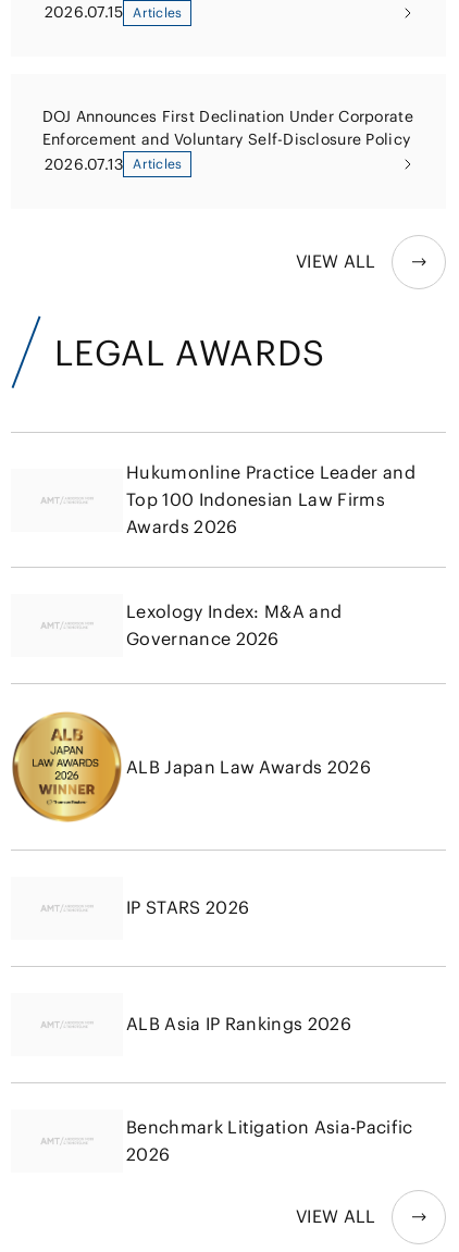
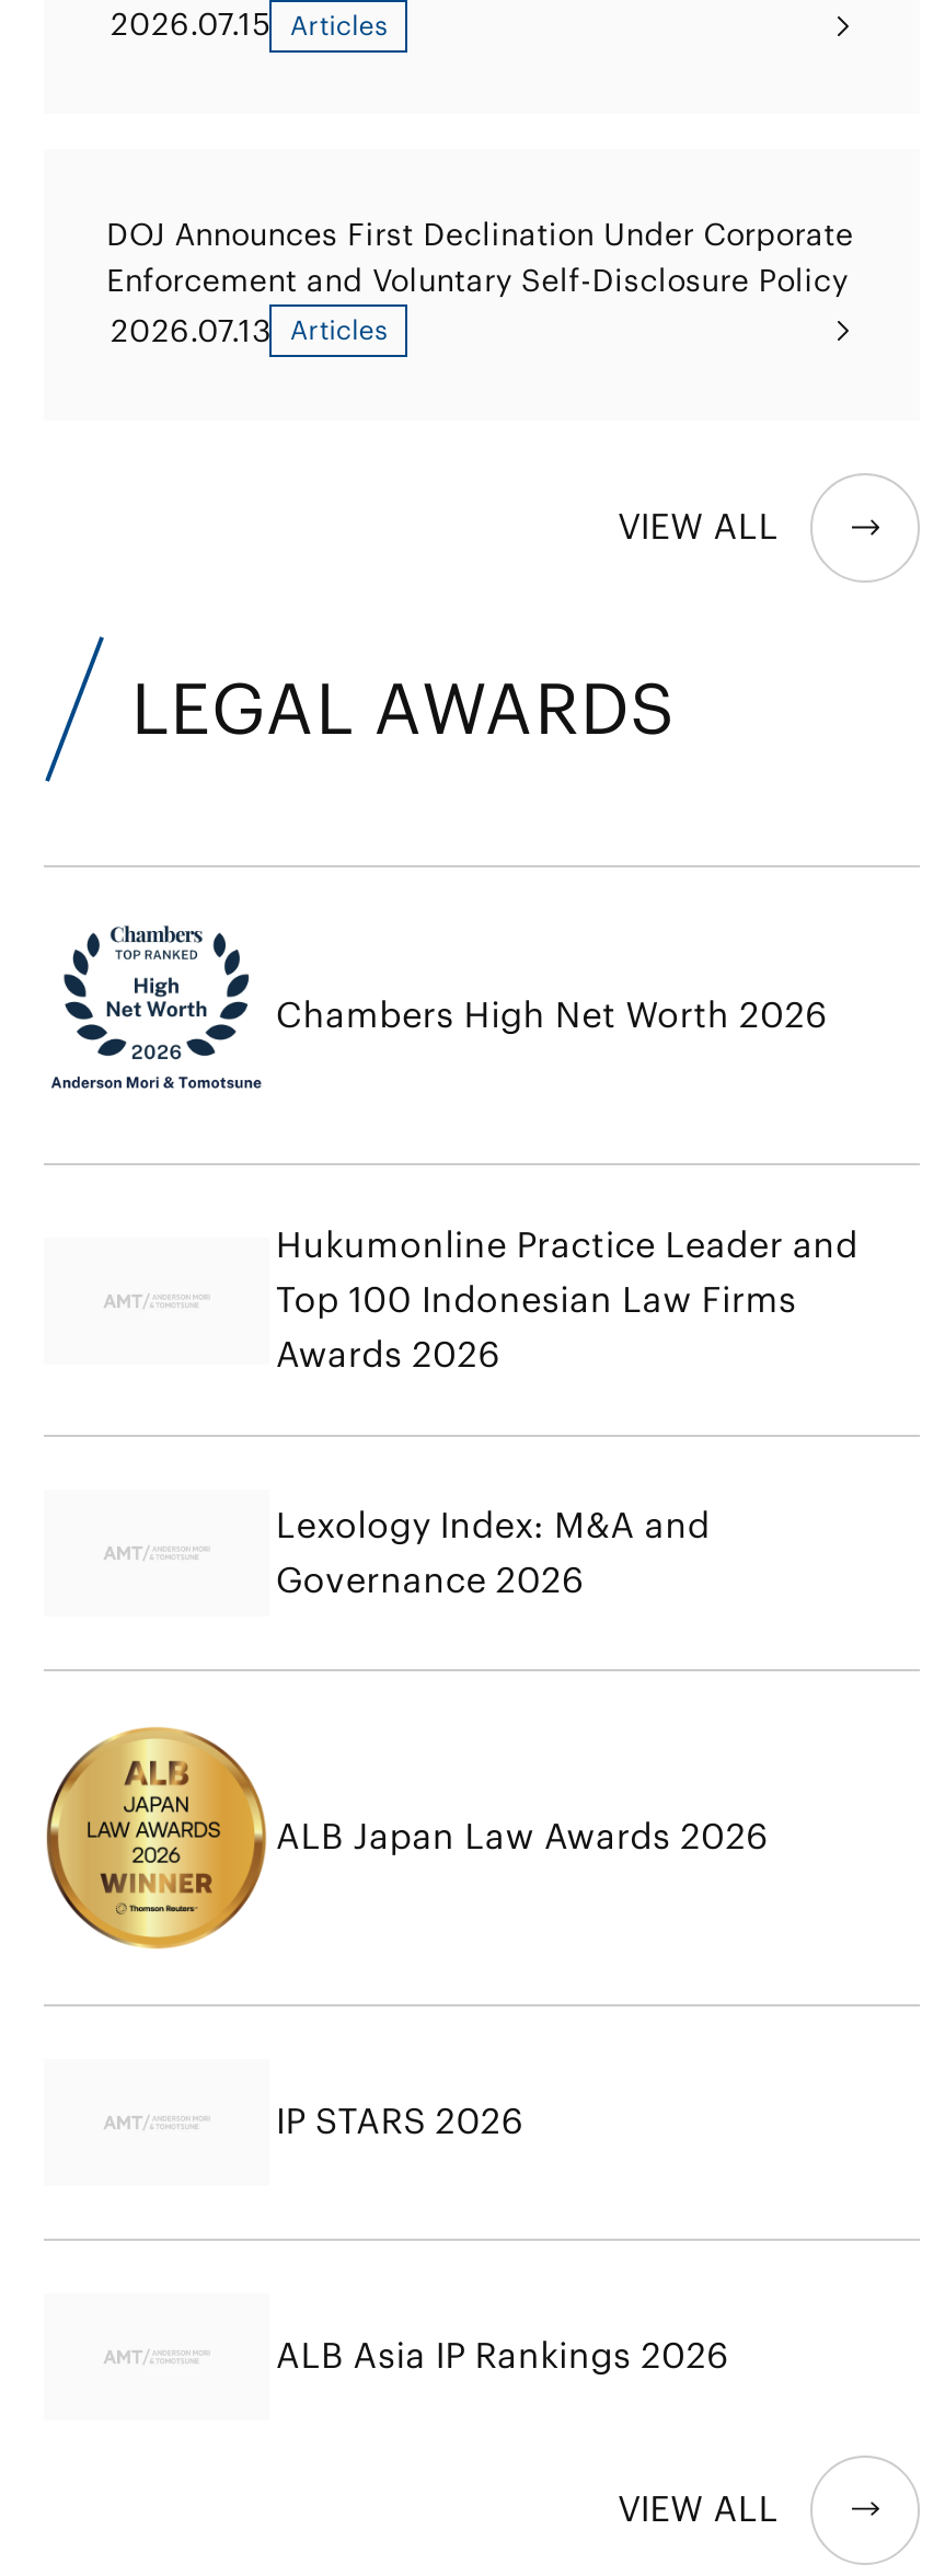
+ [image]
+ Chambers High Net Worth 2026

moved down: [image] | Hukumonline Practice Leader and | Top 100 Indonesian Law Firms | ... | IP STARS 2026 | ALB Asia IP Rankings 2026

- Benchmark Litigation Asia-Pacific
- 2026
